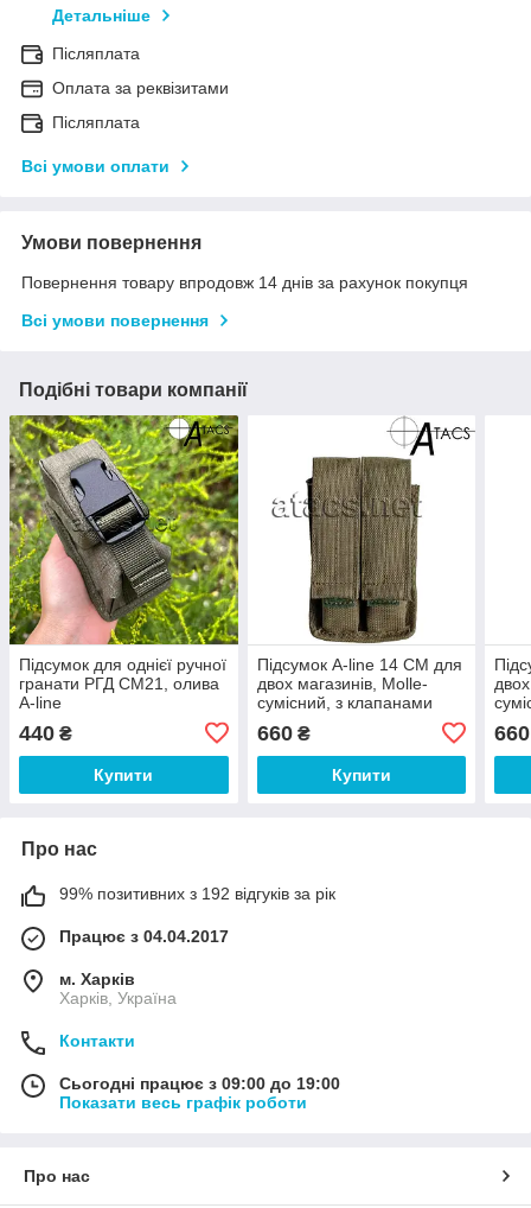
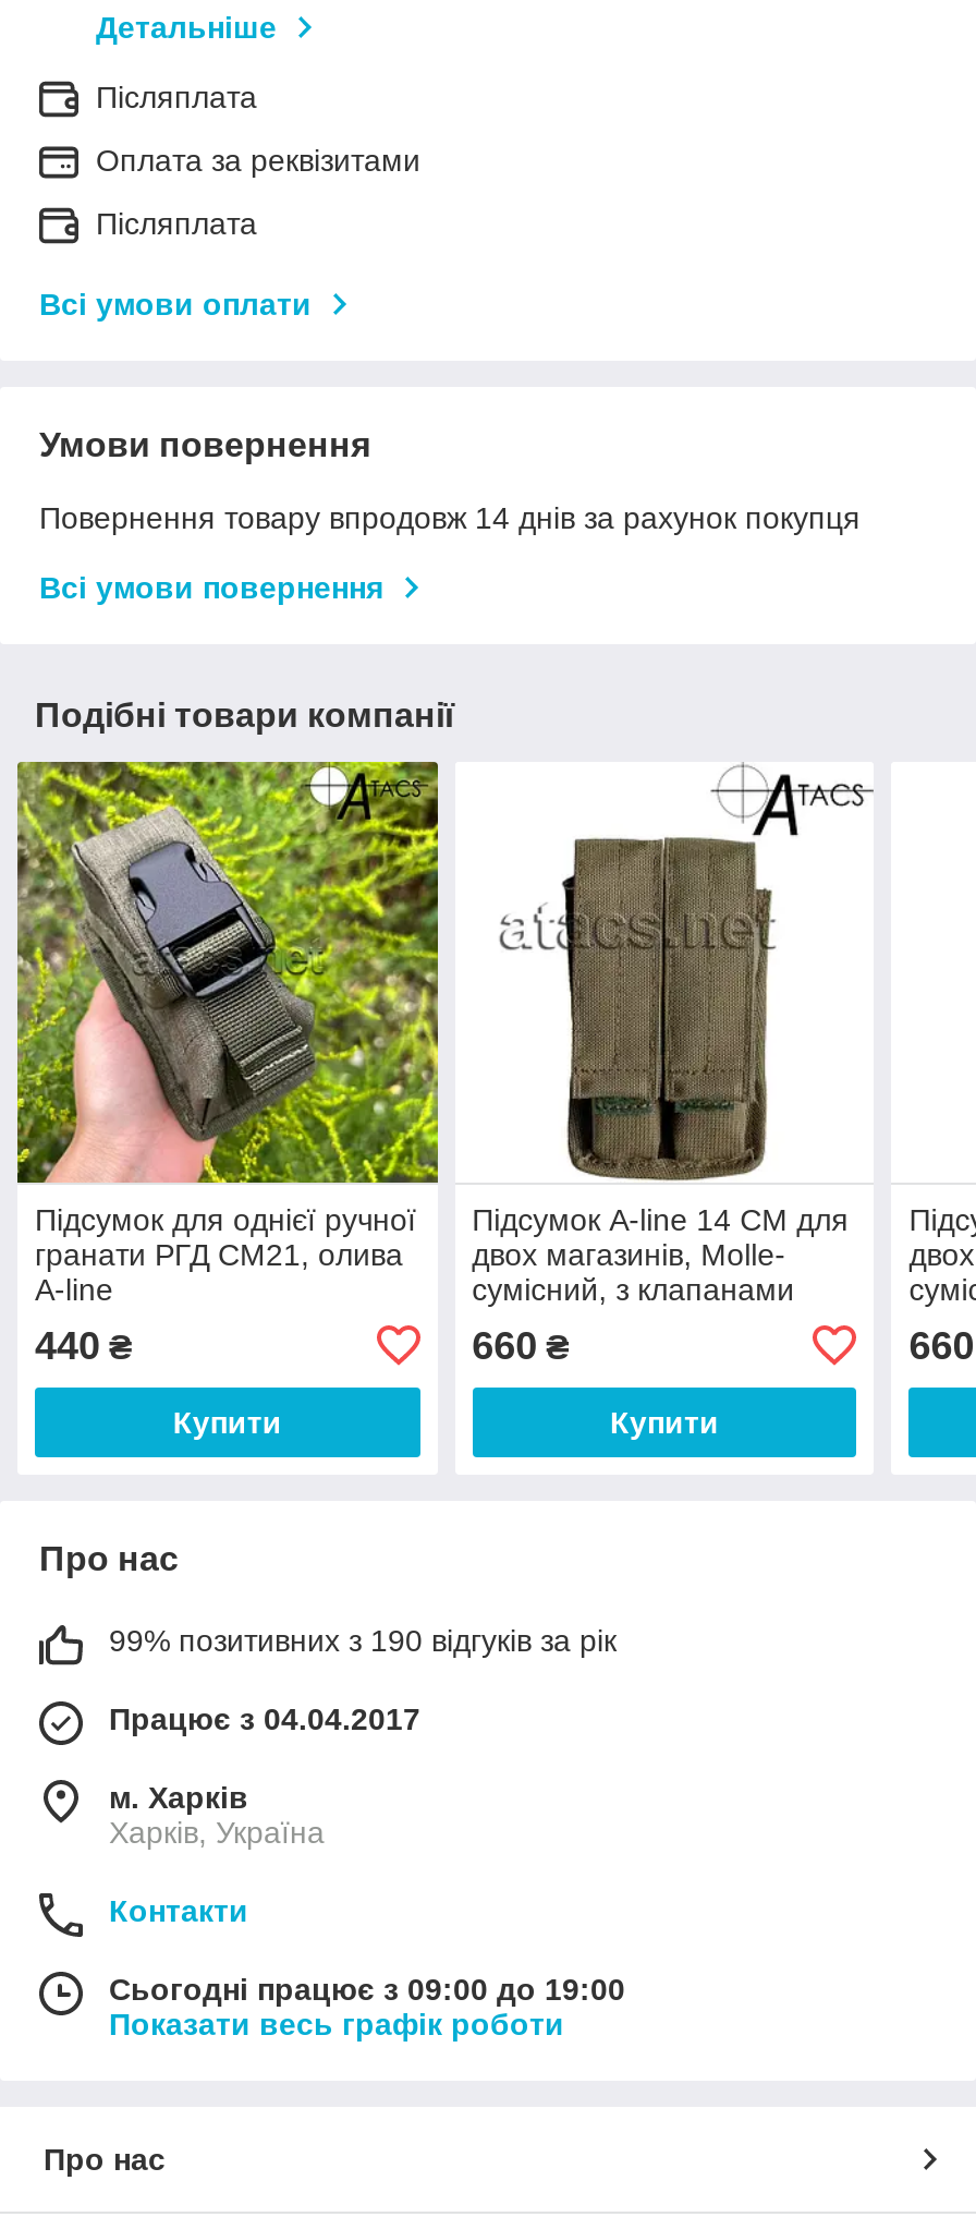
- 99% позитивних з 192 відгуків за рік
+ 99% позитивних з 190 відгуків за рік
